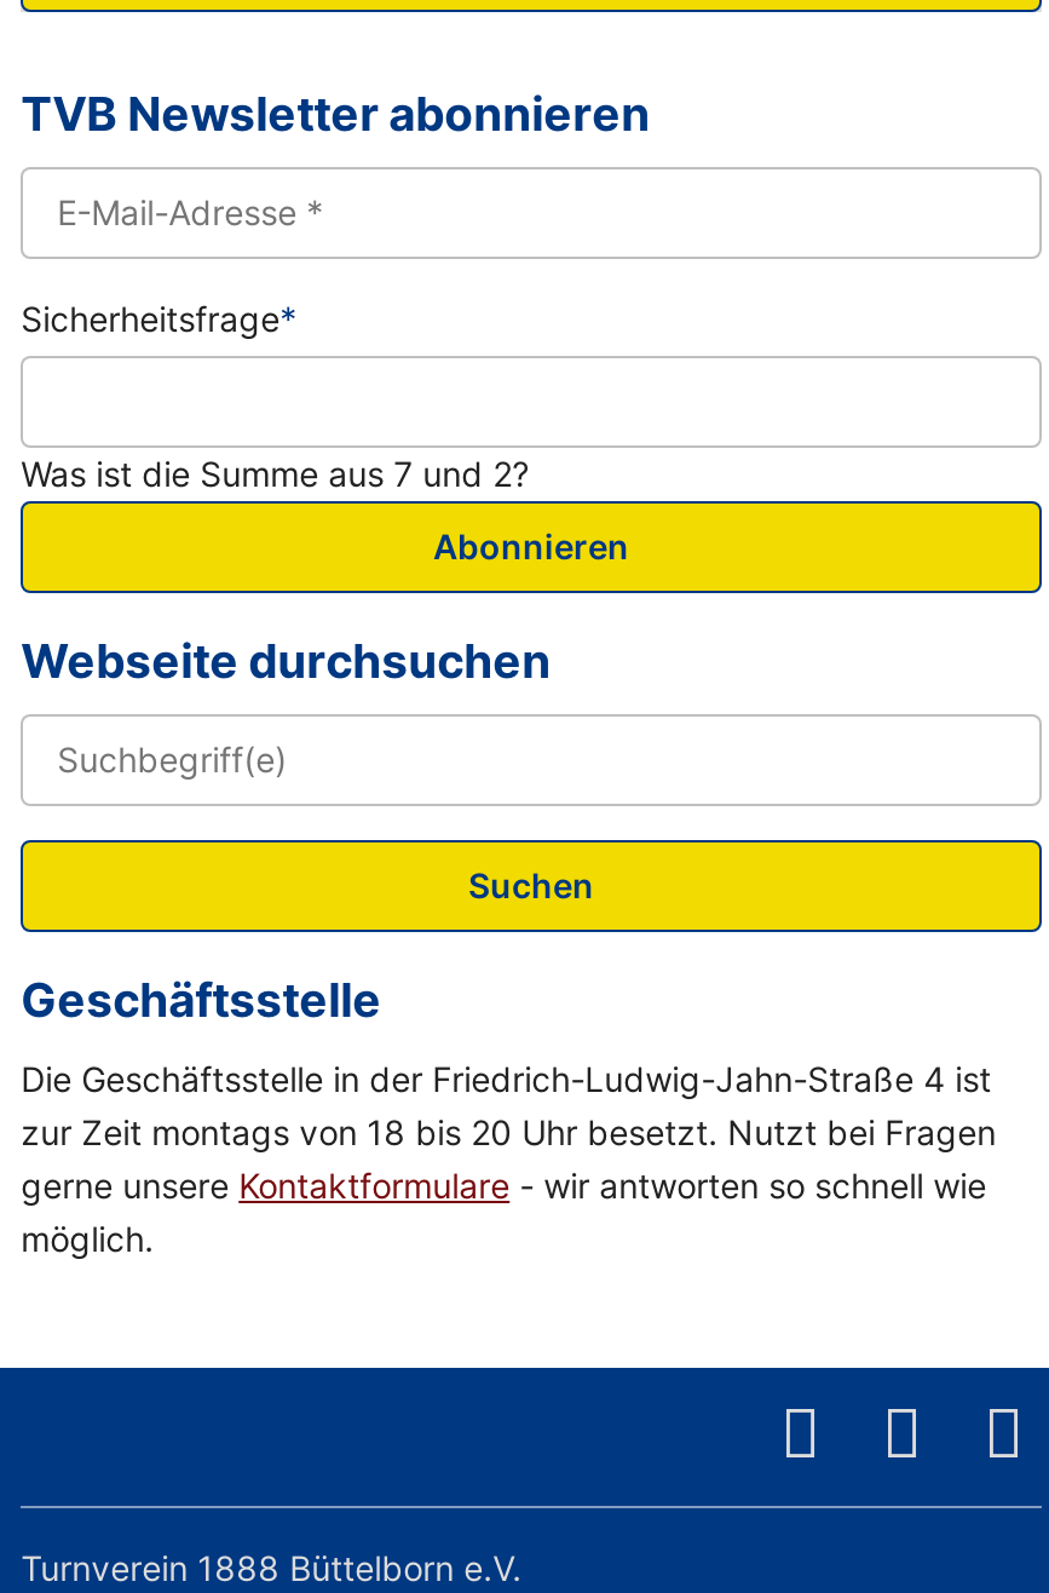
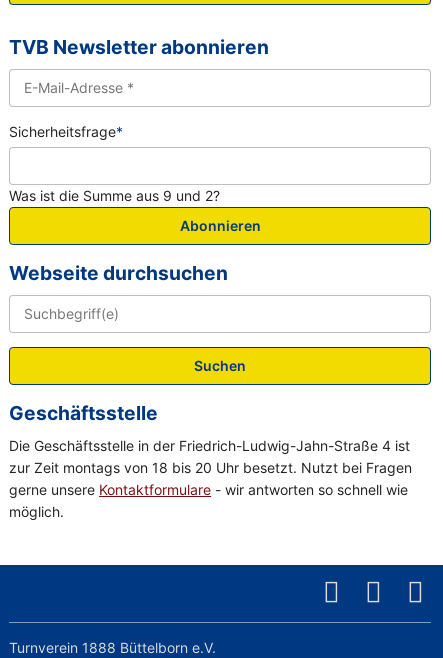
- Was ist die Summe aus 7 und 2?
+ Was ist die Summe aus 9 und 2?
